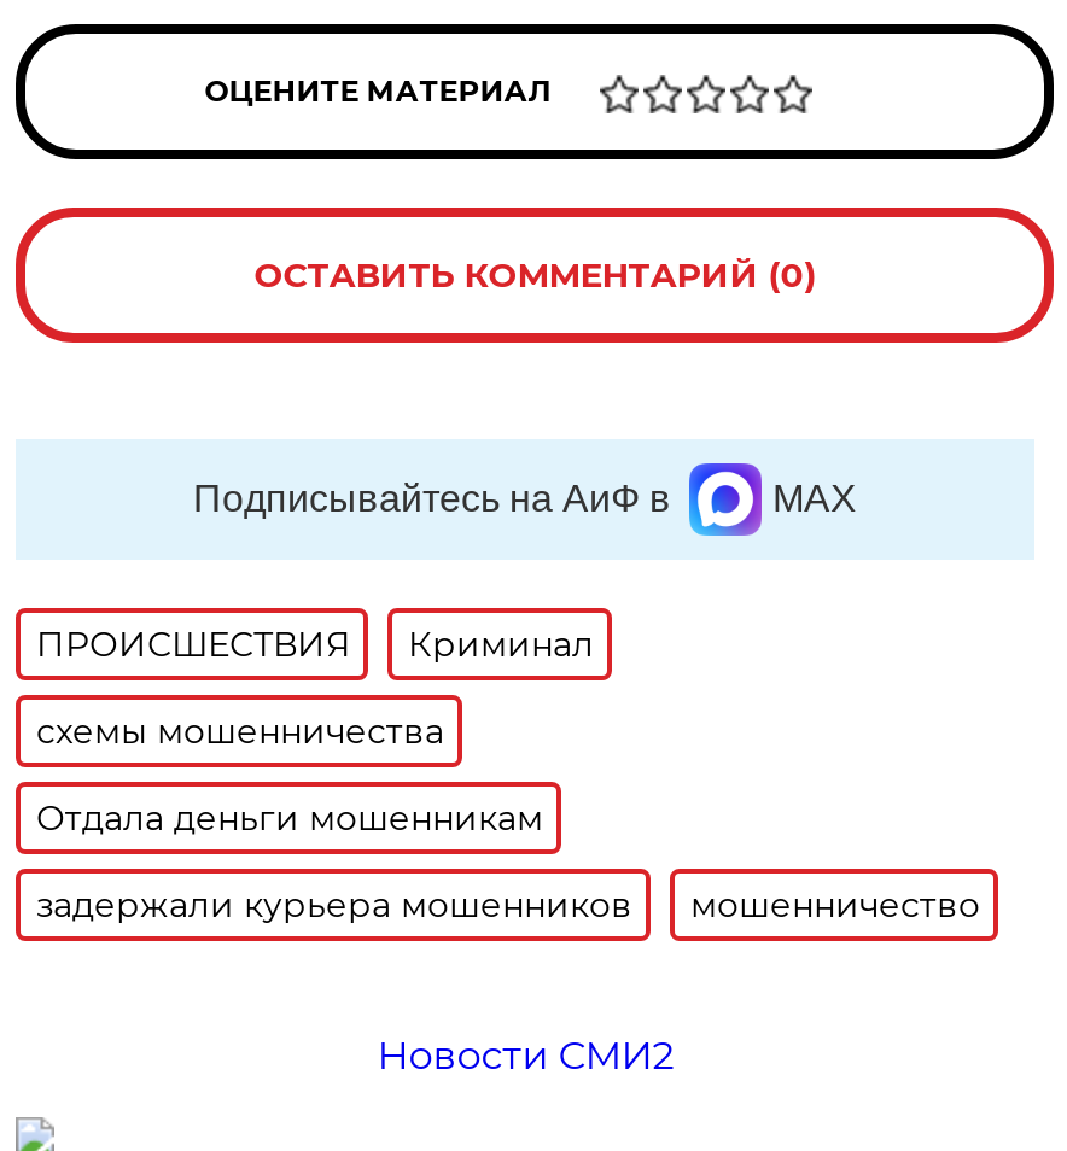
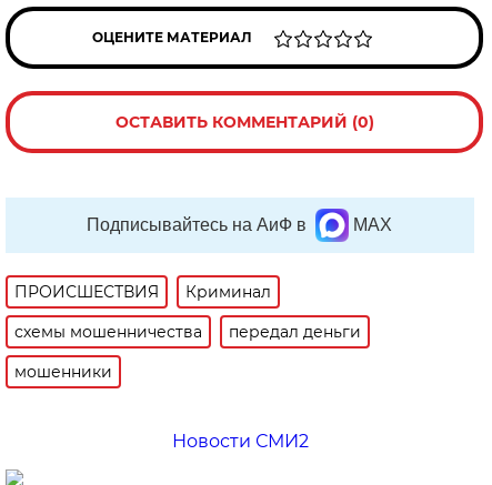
- Отдала деньги мошенникам
+ передал деньги

- задержали курьера мошенников
- мошенничество
+ мошенники
